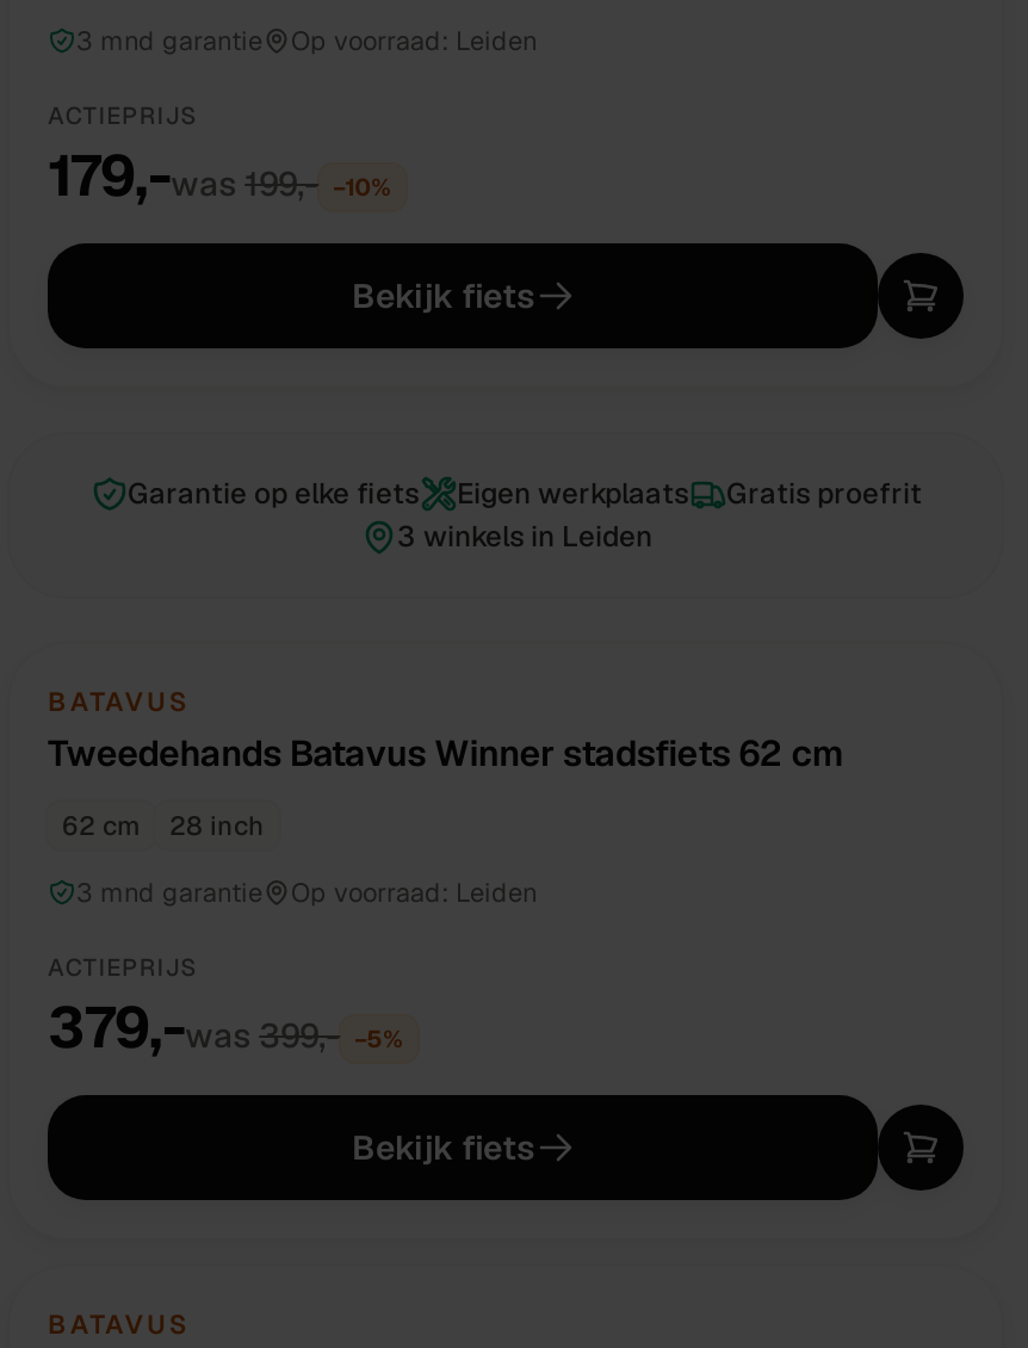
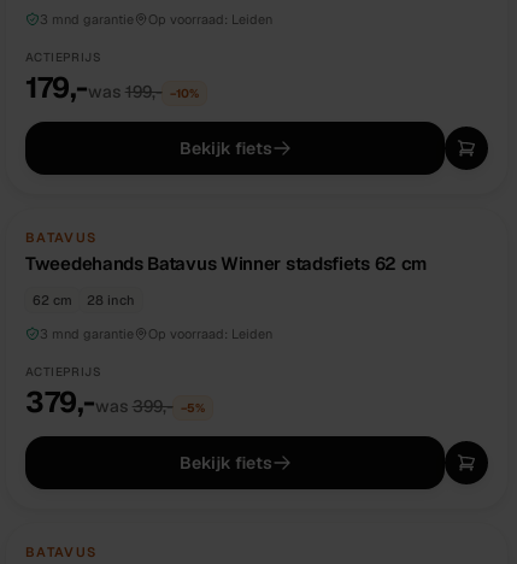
- Garantie op elke fiets
- Eigen werkplaats
- Gratis proefrit
- 3 winkels in Leiden
